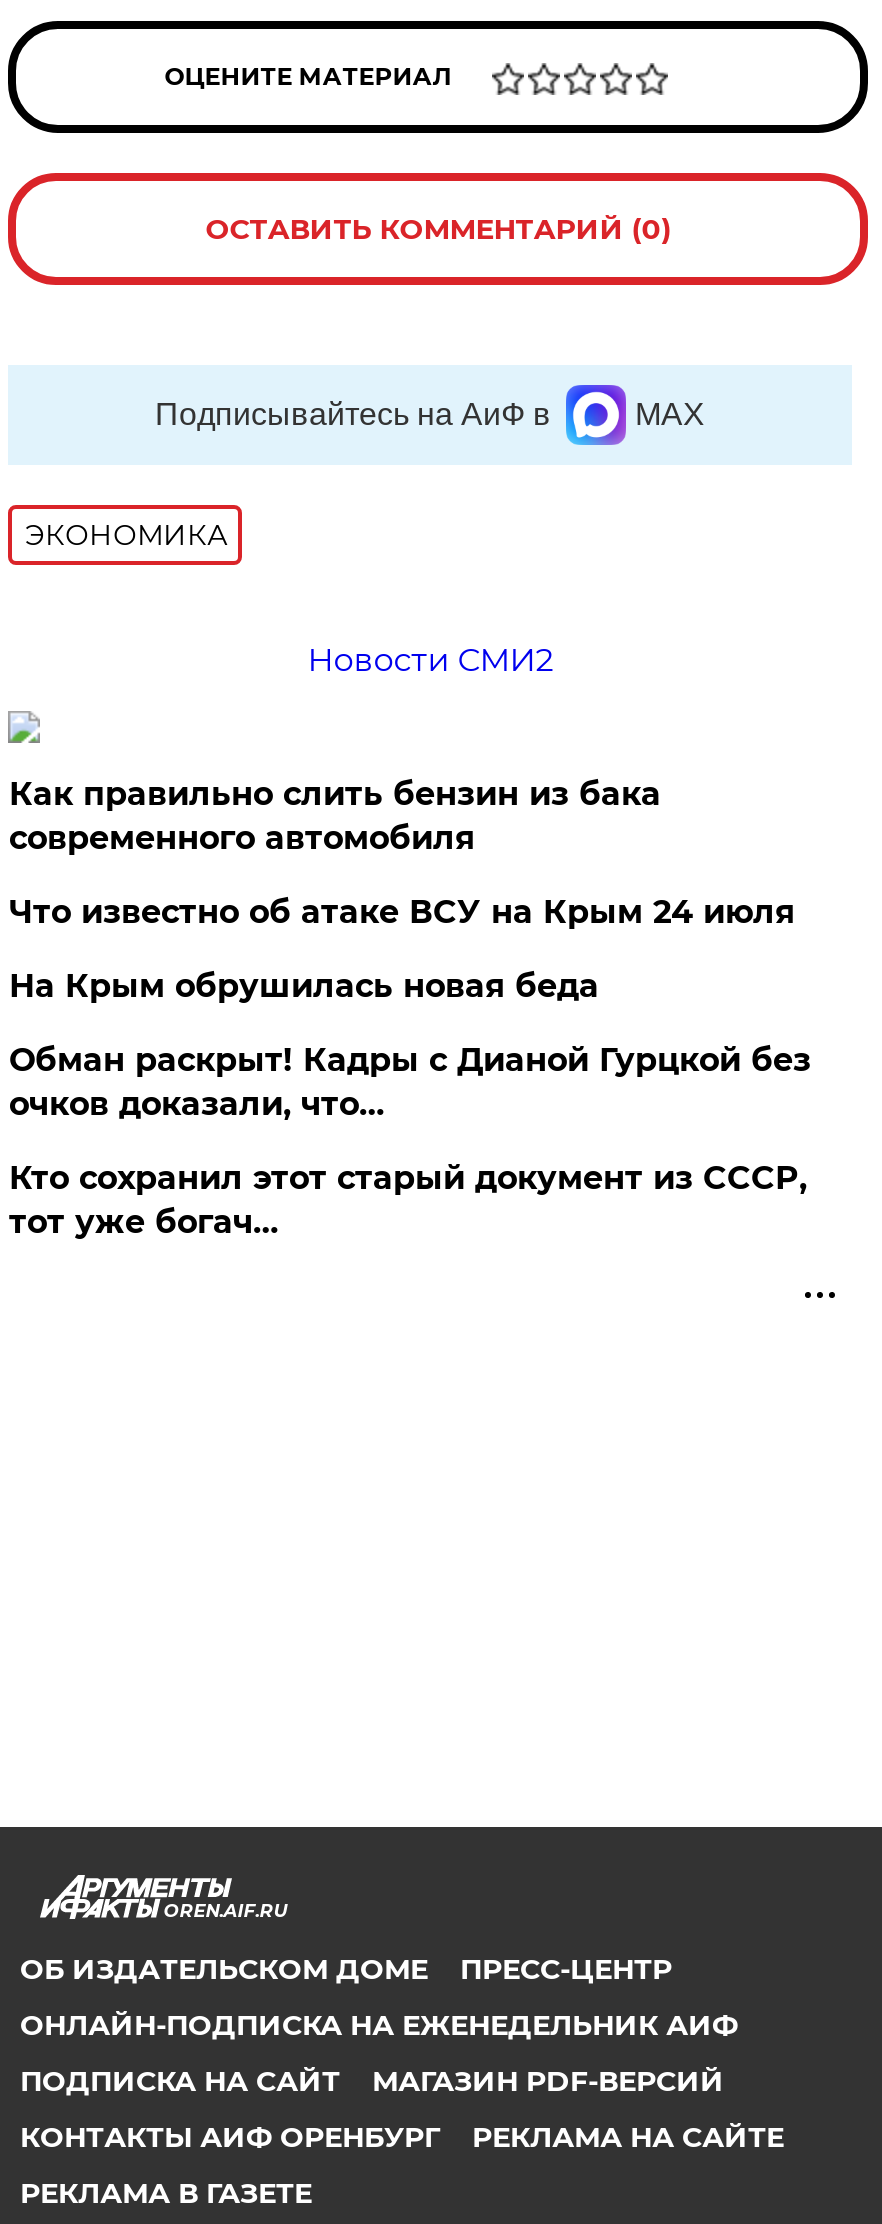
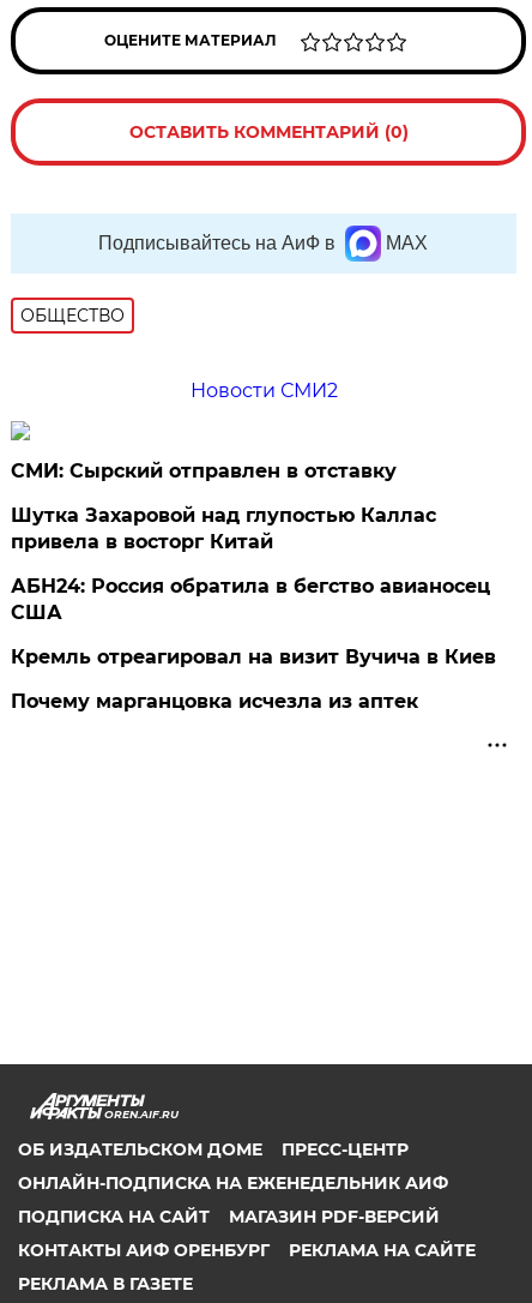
- ЭКОНОМИКА
+ ОБЩЕСТВО

- Как правильно слить бензин из бака
- современного автомобиля
+ СМИ: Сырский отправлен в отставку

- Что известно об атаке ВСУ на Крым 24 июля
+ Шутка Захаровой над глупостью Каллас
+ привела в восторг Китай

- На Крым обрушилась новая беда
+ АБН24: Россия обратила в бегство авианосец
+ США

- Обман раскрыт! Кадры с Дианой Гурцкой без
- очков доказали, что…
+ Кремль отреагировал на визит Вучича в Киев

- Кто сохранил этот старый документ из СССР,
- тот уже богач…
+ Почему марганцовка исчезла из аптек
